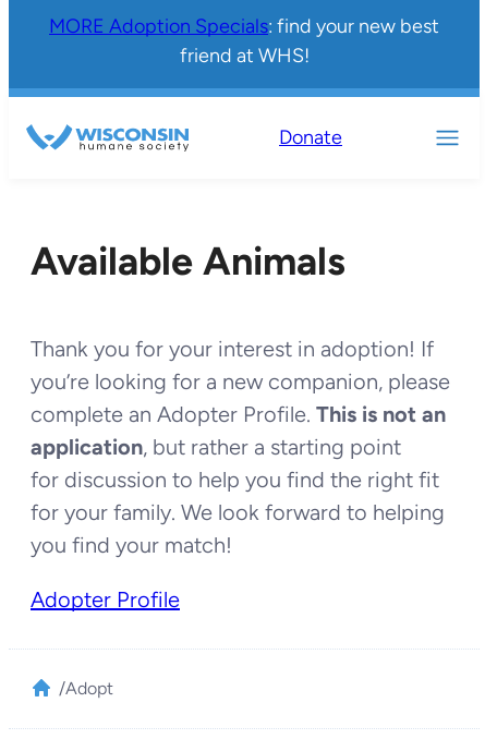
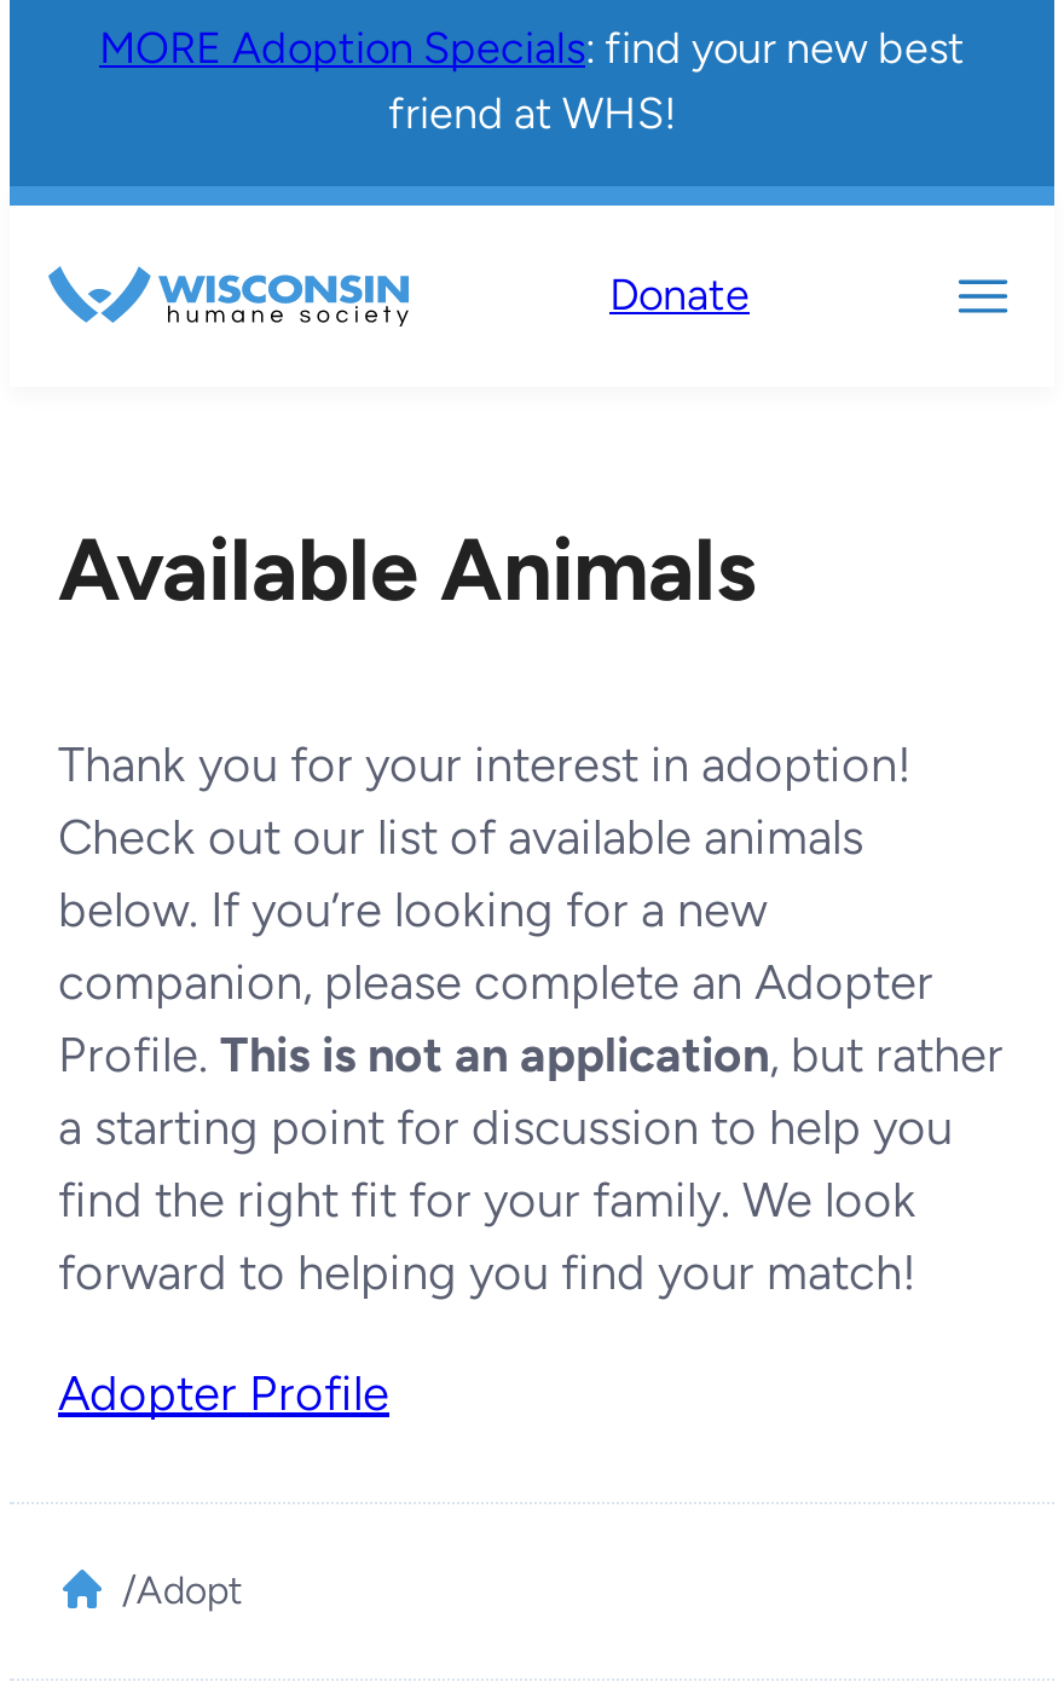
- Thank you for your interest in adoption! If
- you’re looking for a new companion, please
- complete an Adopter Profile. This is not an
- application, but rather a starting point
- for discussion to help you find the right fit
- for your family. We look forward to helping
- you find your match!
+ Thank you for your interest in adoption!
+ Check out our list of available animals
+ below. If you’re looking for a new
+ companion, please complete an Adopter
+ Profile. This is not an application, but rather
+ a starting point for discussion to help you
+ find the right fit for your family. We look
+ forward to helping you find your match!
